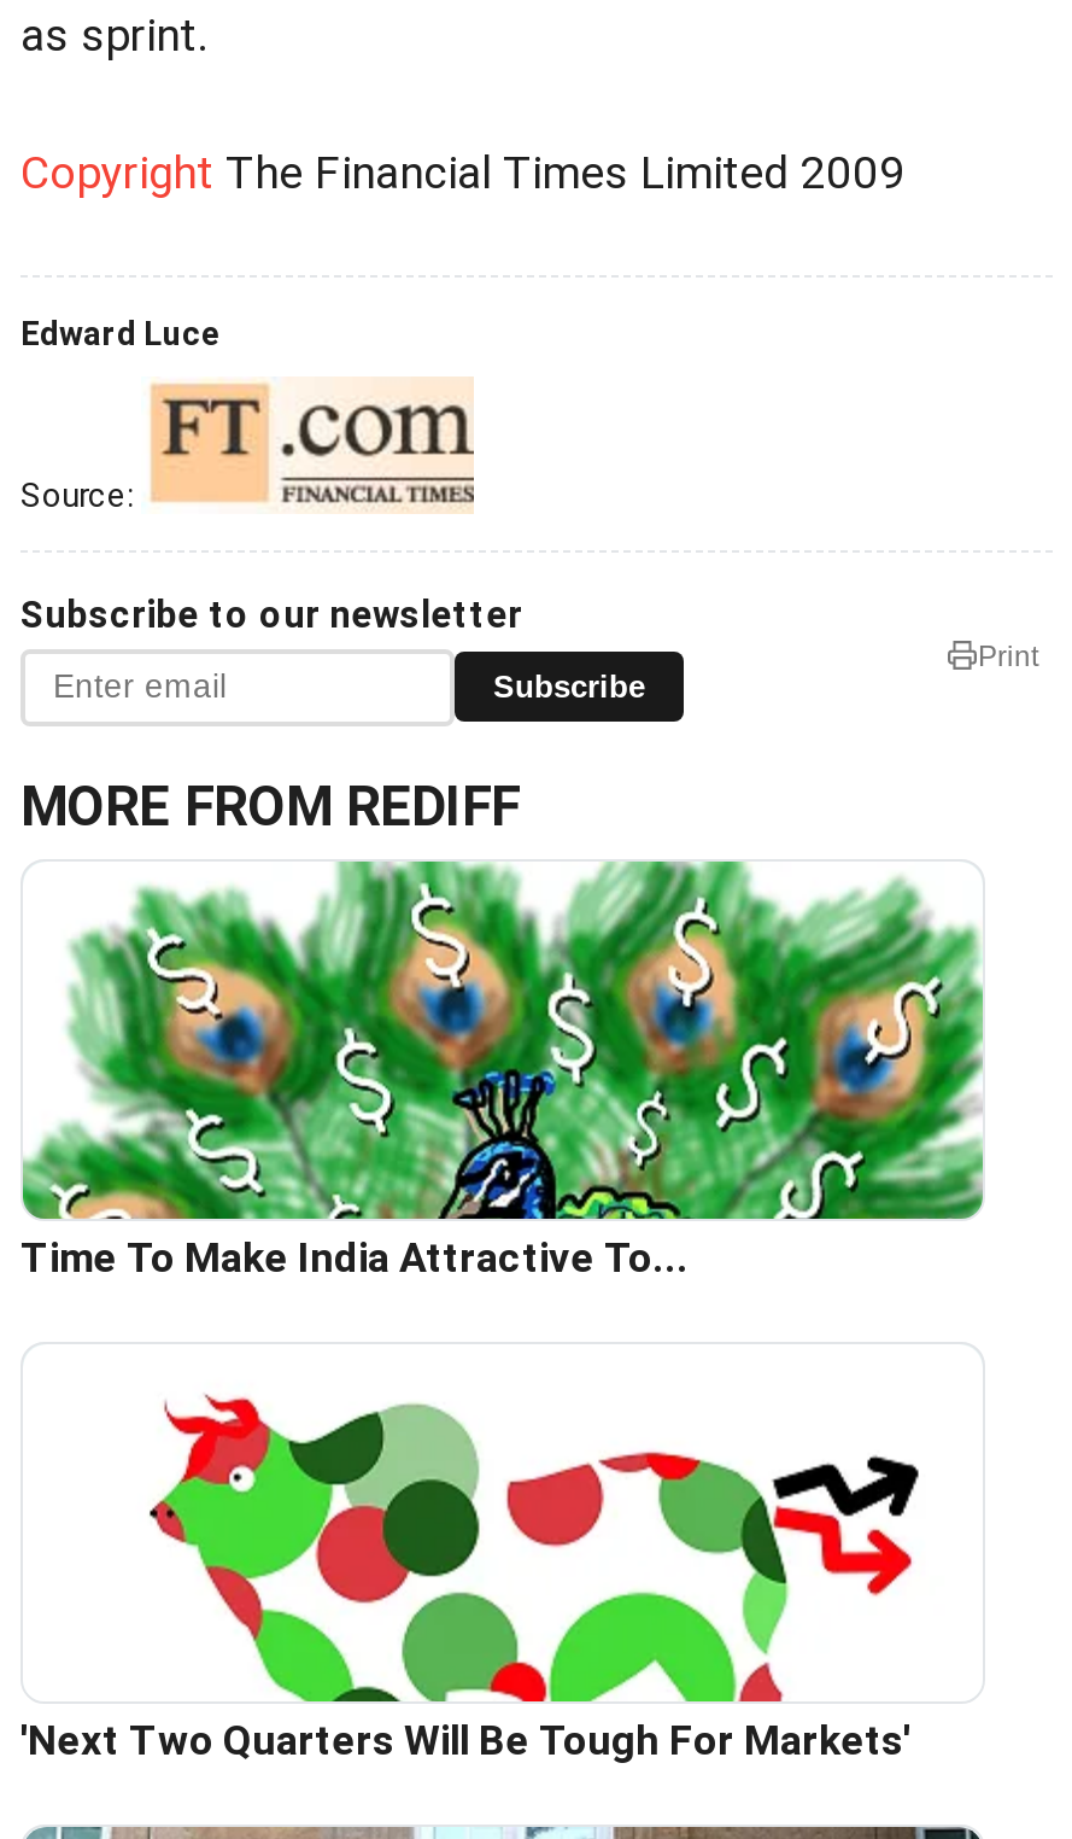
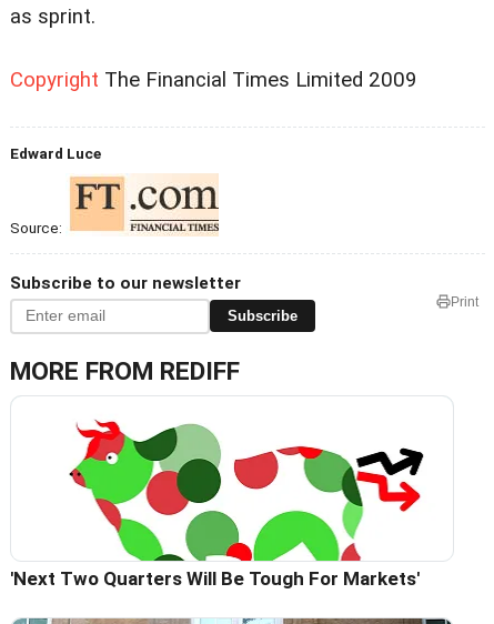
- [image]
- Time To Make India Attractive To...
